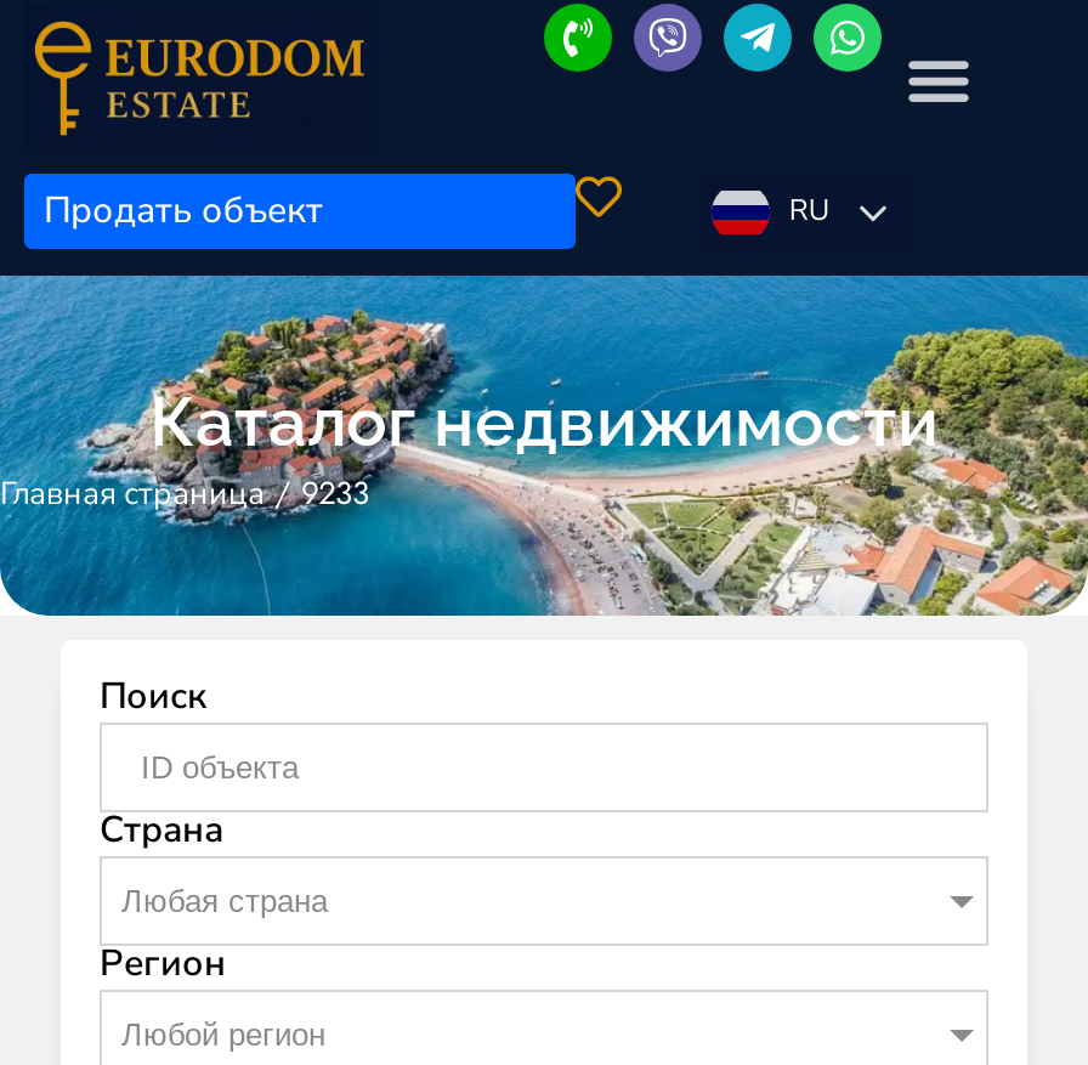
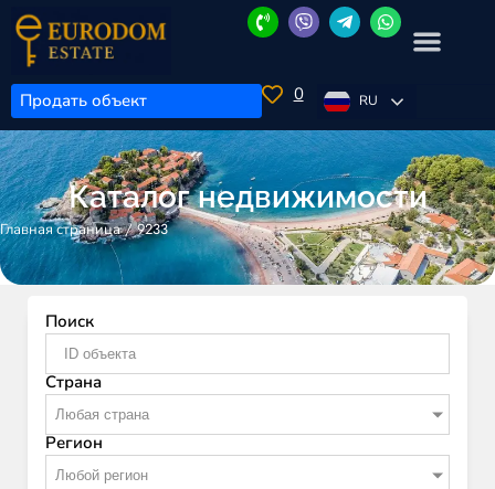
+ 0
